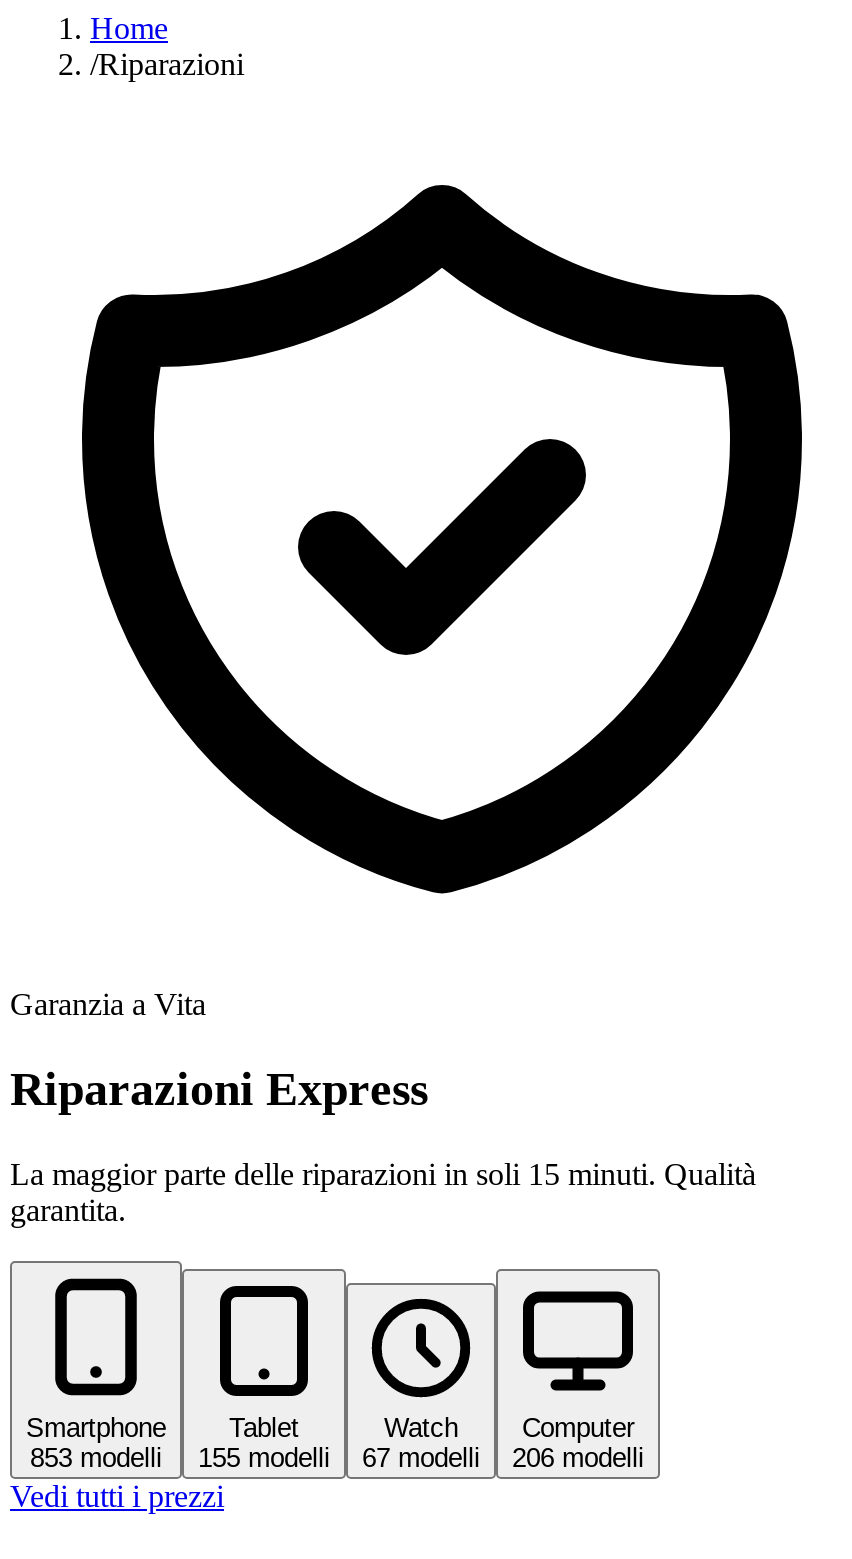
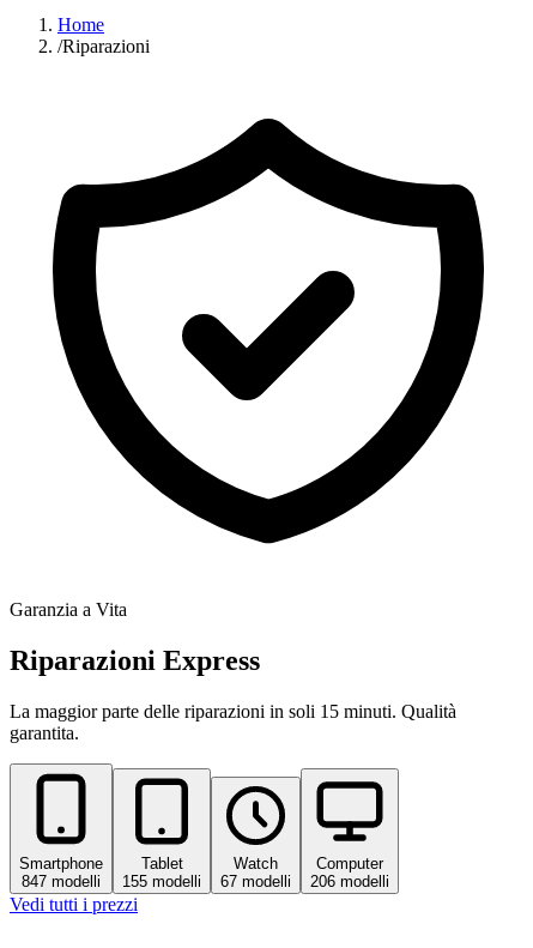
- 853 modelli 155 modelli 67 modelli 206 modelli
+ 847 modelli 155 modelli 67 modelli 206 modelli
